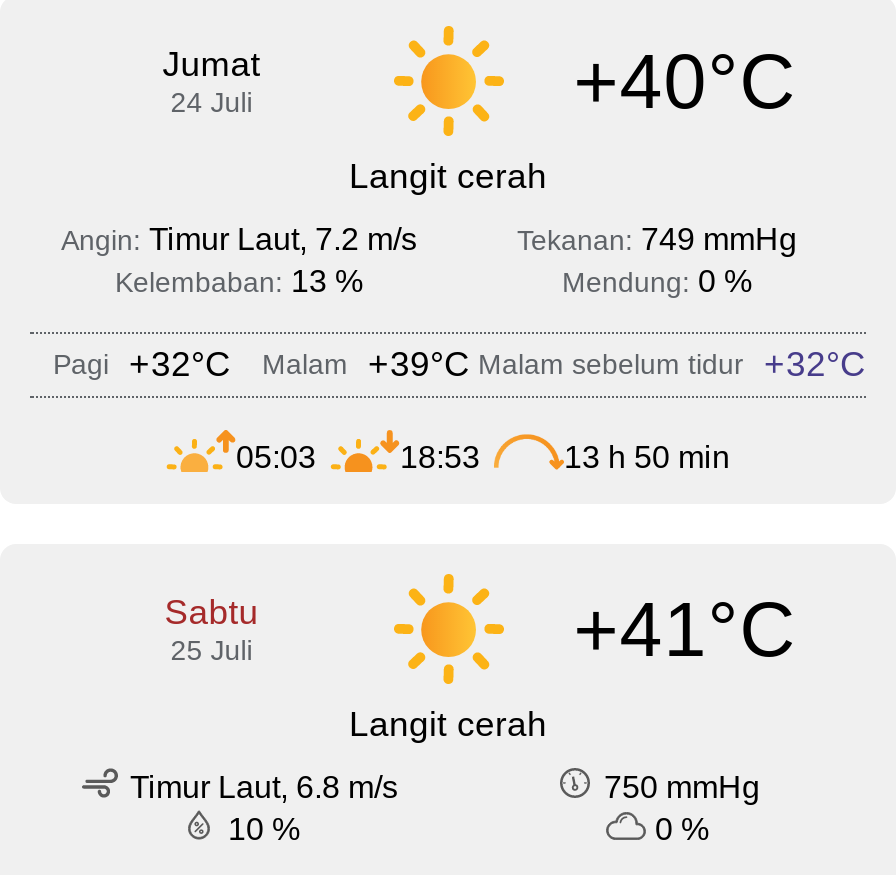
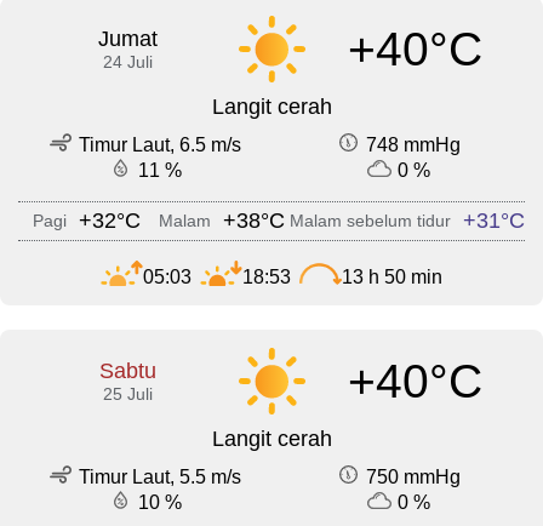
- Angin: Timur Laut, 7.2 m/s
- Tekanan: 749 mmHg
- Kelembaban: 13 %
- Mendung: 0 %
+ Timur Laut, 6.5 m/s
+ 748 mmHg
+ 11 %
+ 0 %

- +39°C Malam sebelum tidur +32°C
+ +38°C Malam sebelum tidur +31°C

- +41°C
+ +40°C

- Timur Laut, 6.8 m/s
+ Timur Laut, 5.5 m/s
